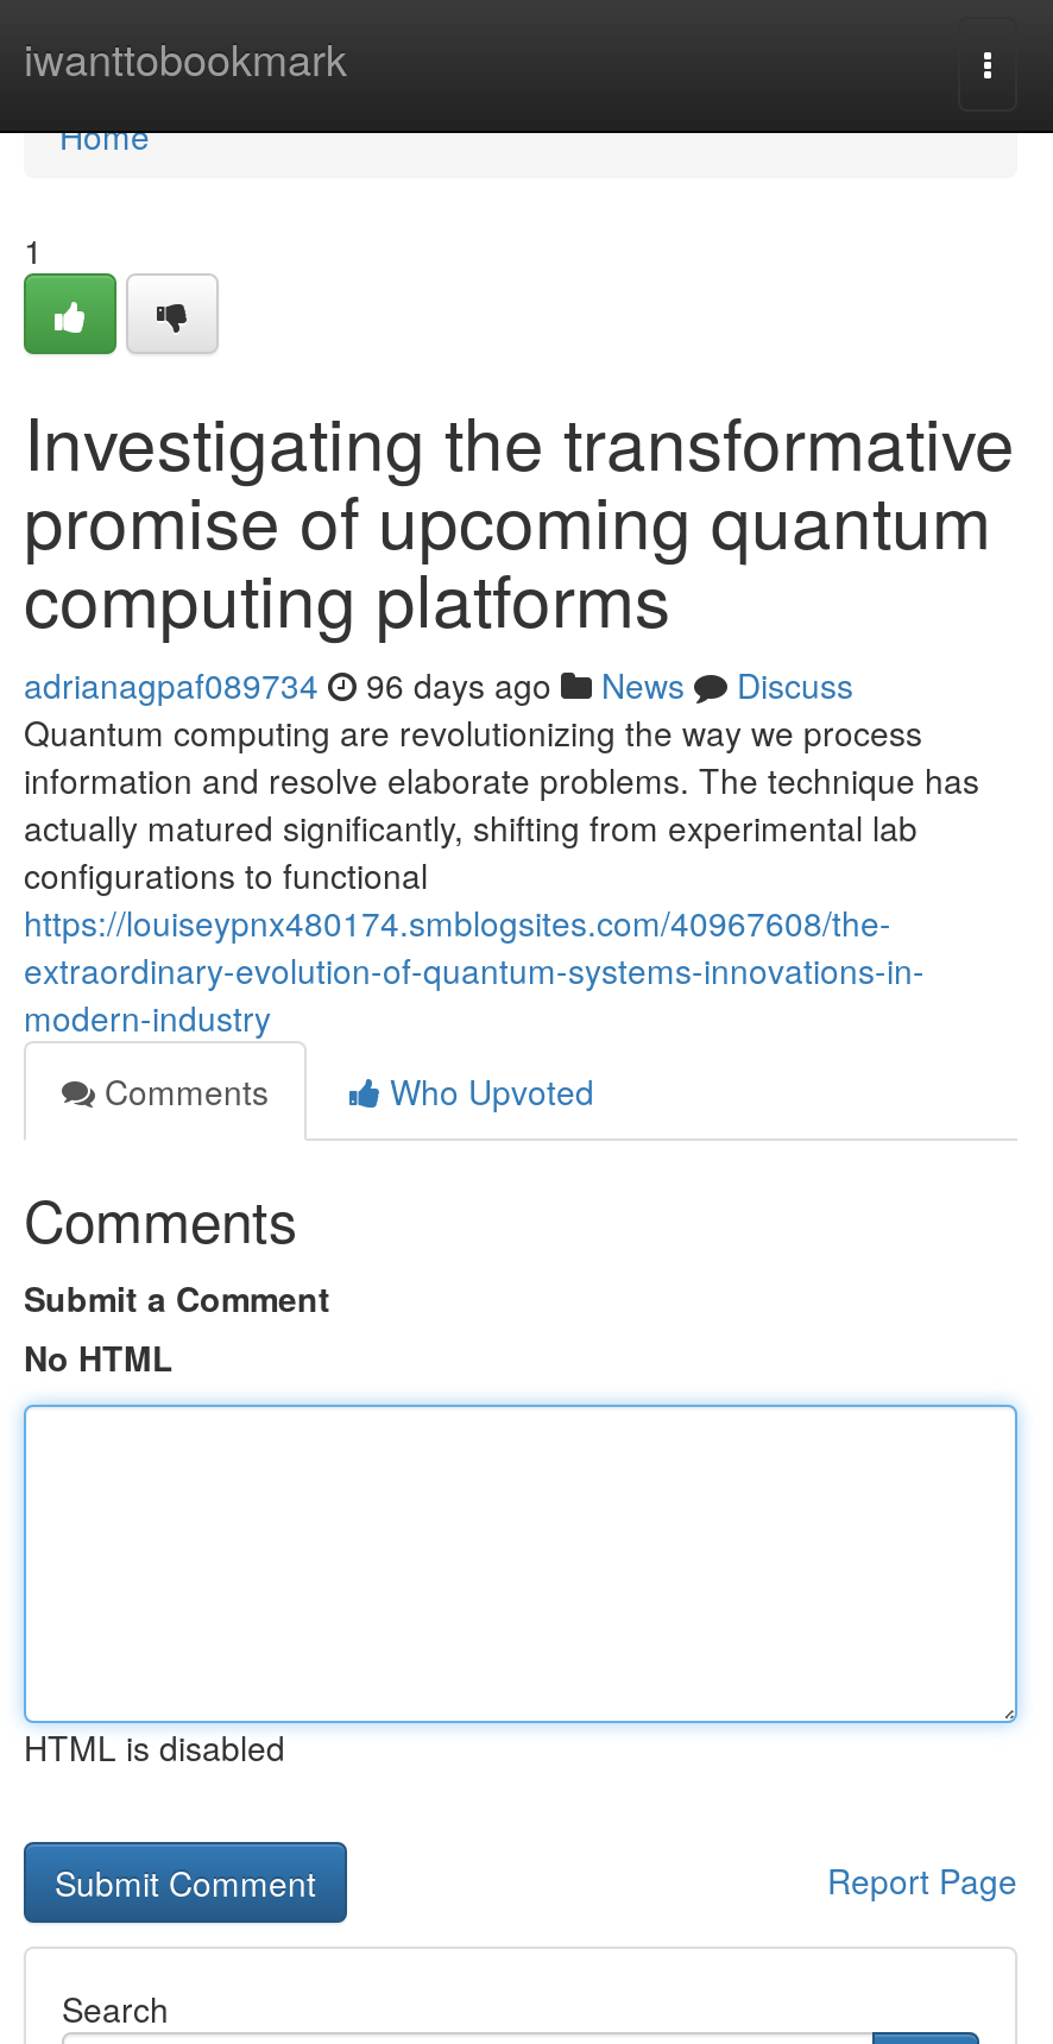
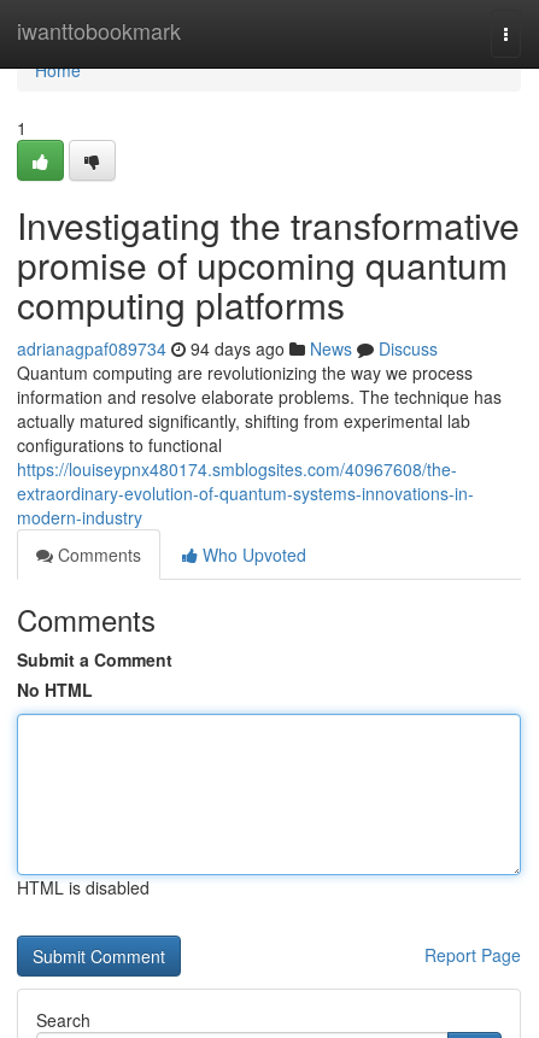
- adrianagpaf089734 96 days ago News Discuss
+ adrianagpaf089734 94 days ago News Discuss
